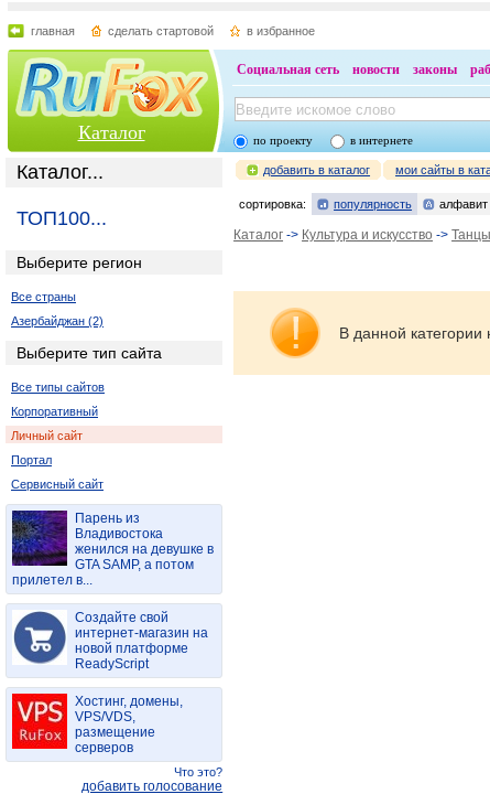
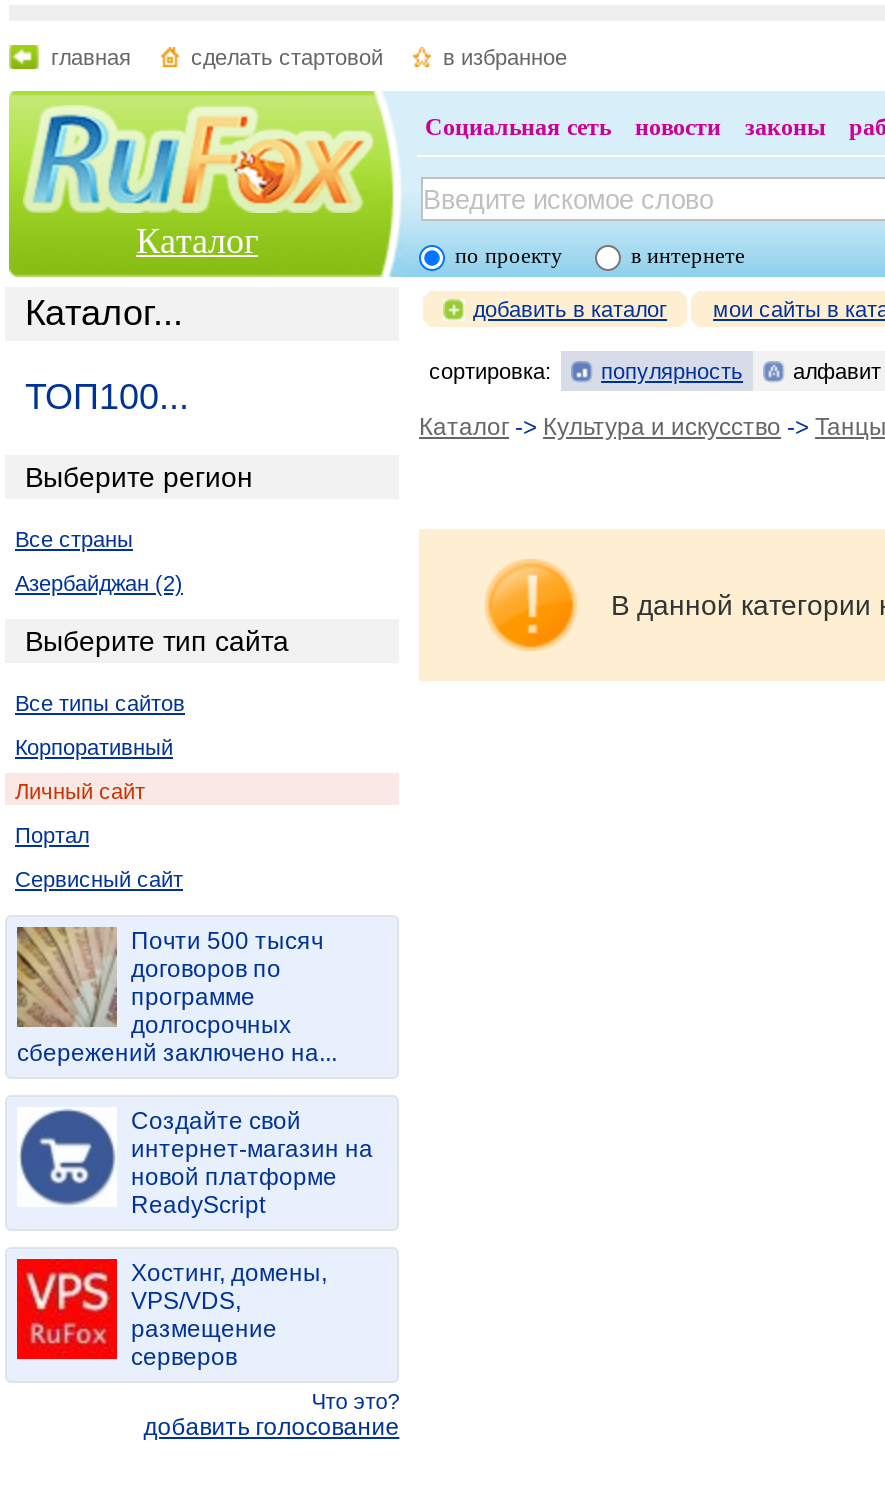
- [image]
- Парень из
- Владивостока
- женился на девушке в
- GTA SAMP, а потом
- прилетел в...
+ [image]
+ Почти 500 тысяч
+ договоров по
+ программе
+ долгосрочных
+ сбережений заключено на...
